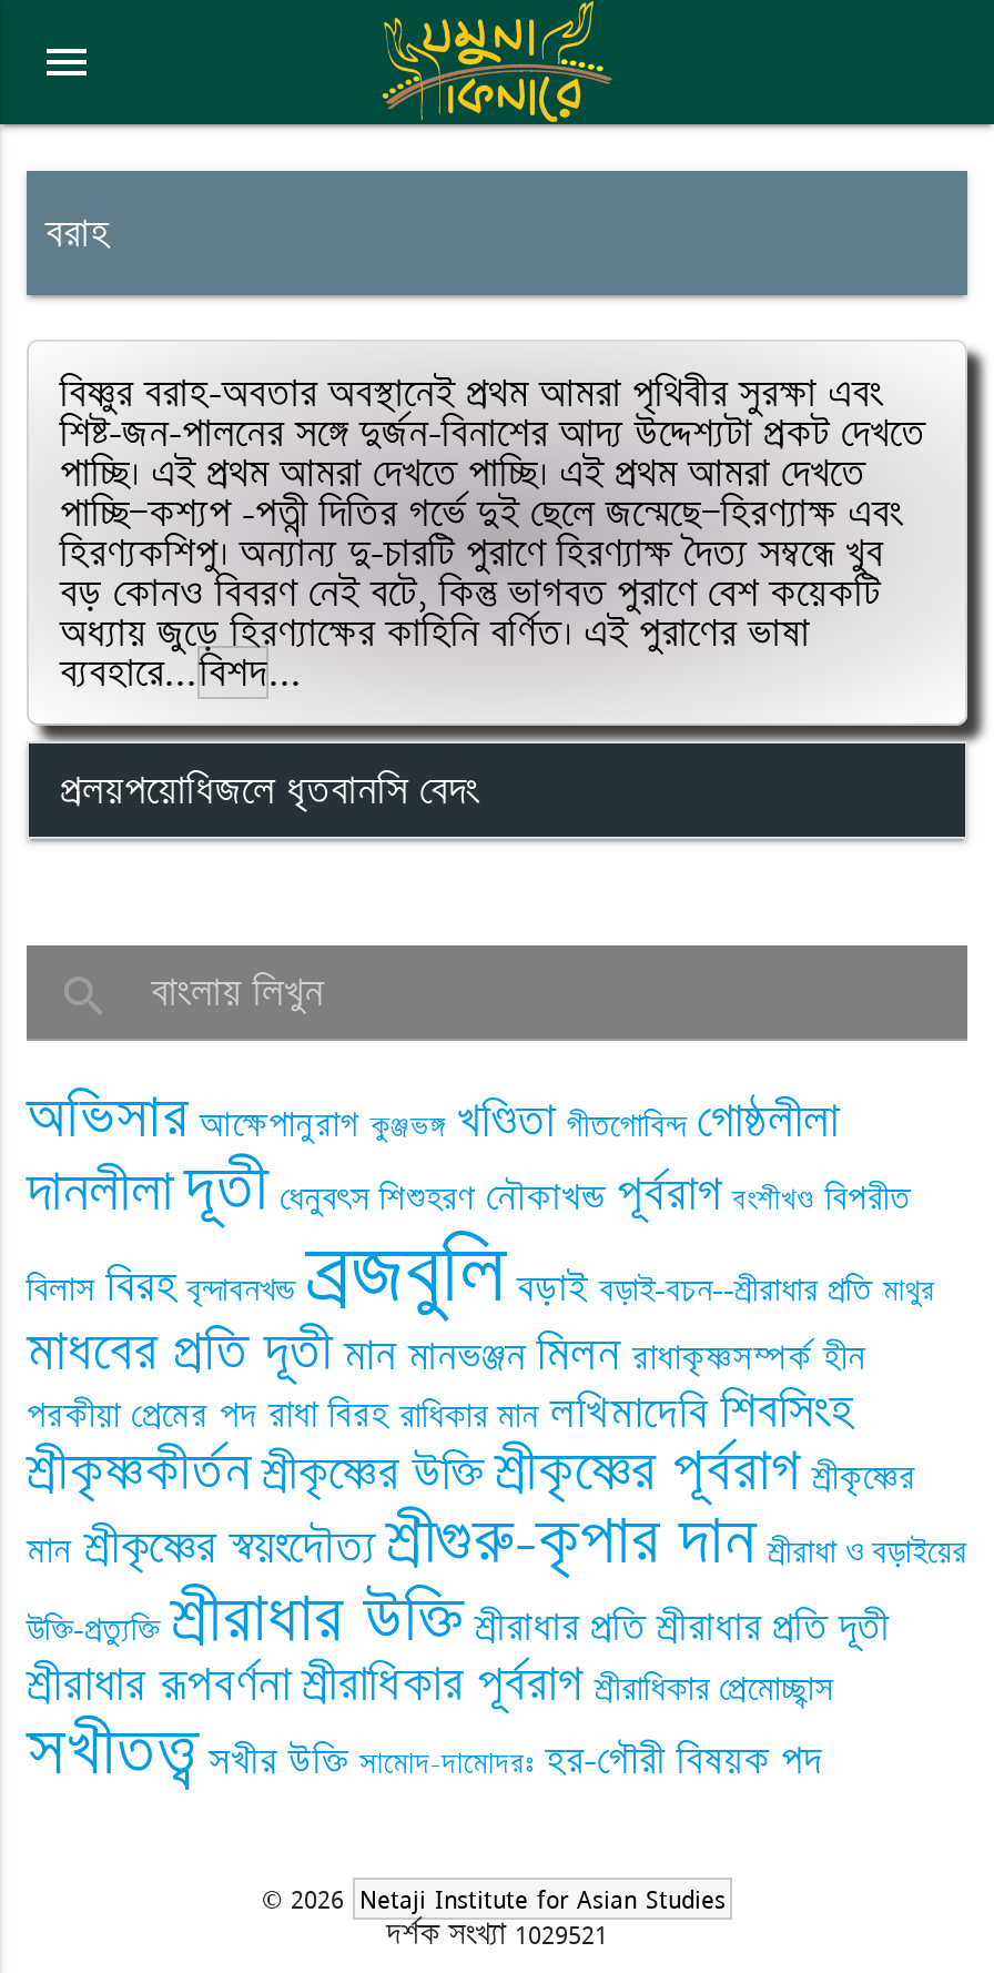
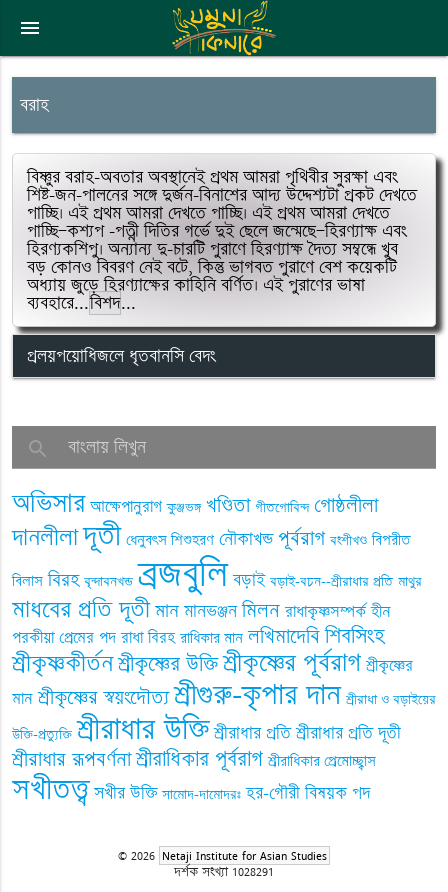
- দর্শক সংখ্যা 1029521
+ দর্শক সংখ্যা 1028291
